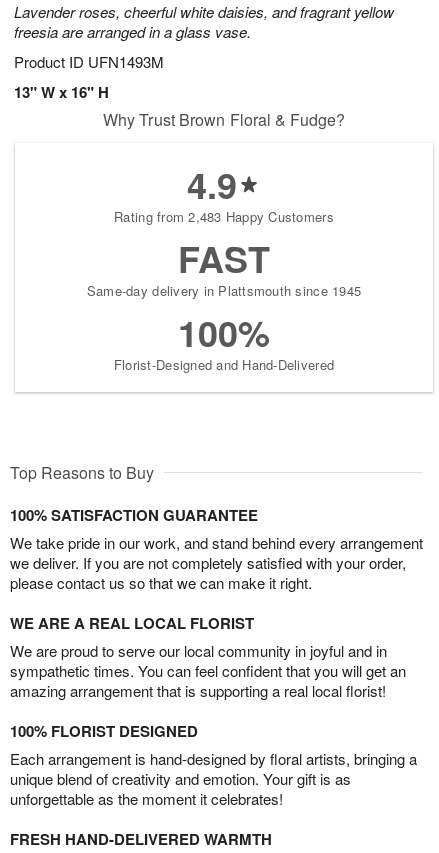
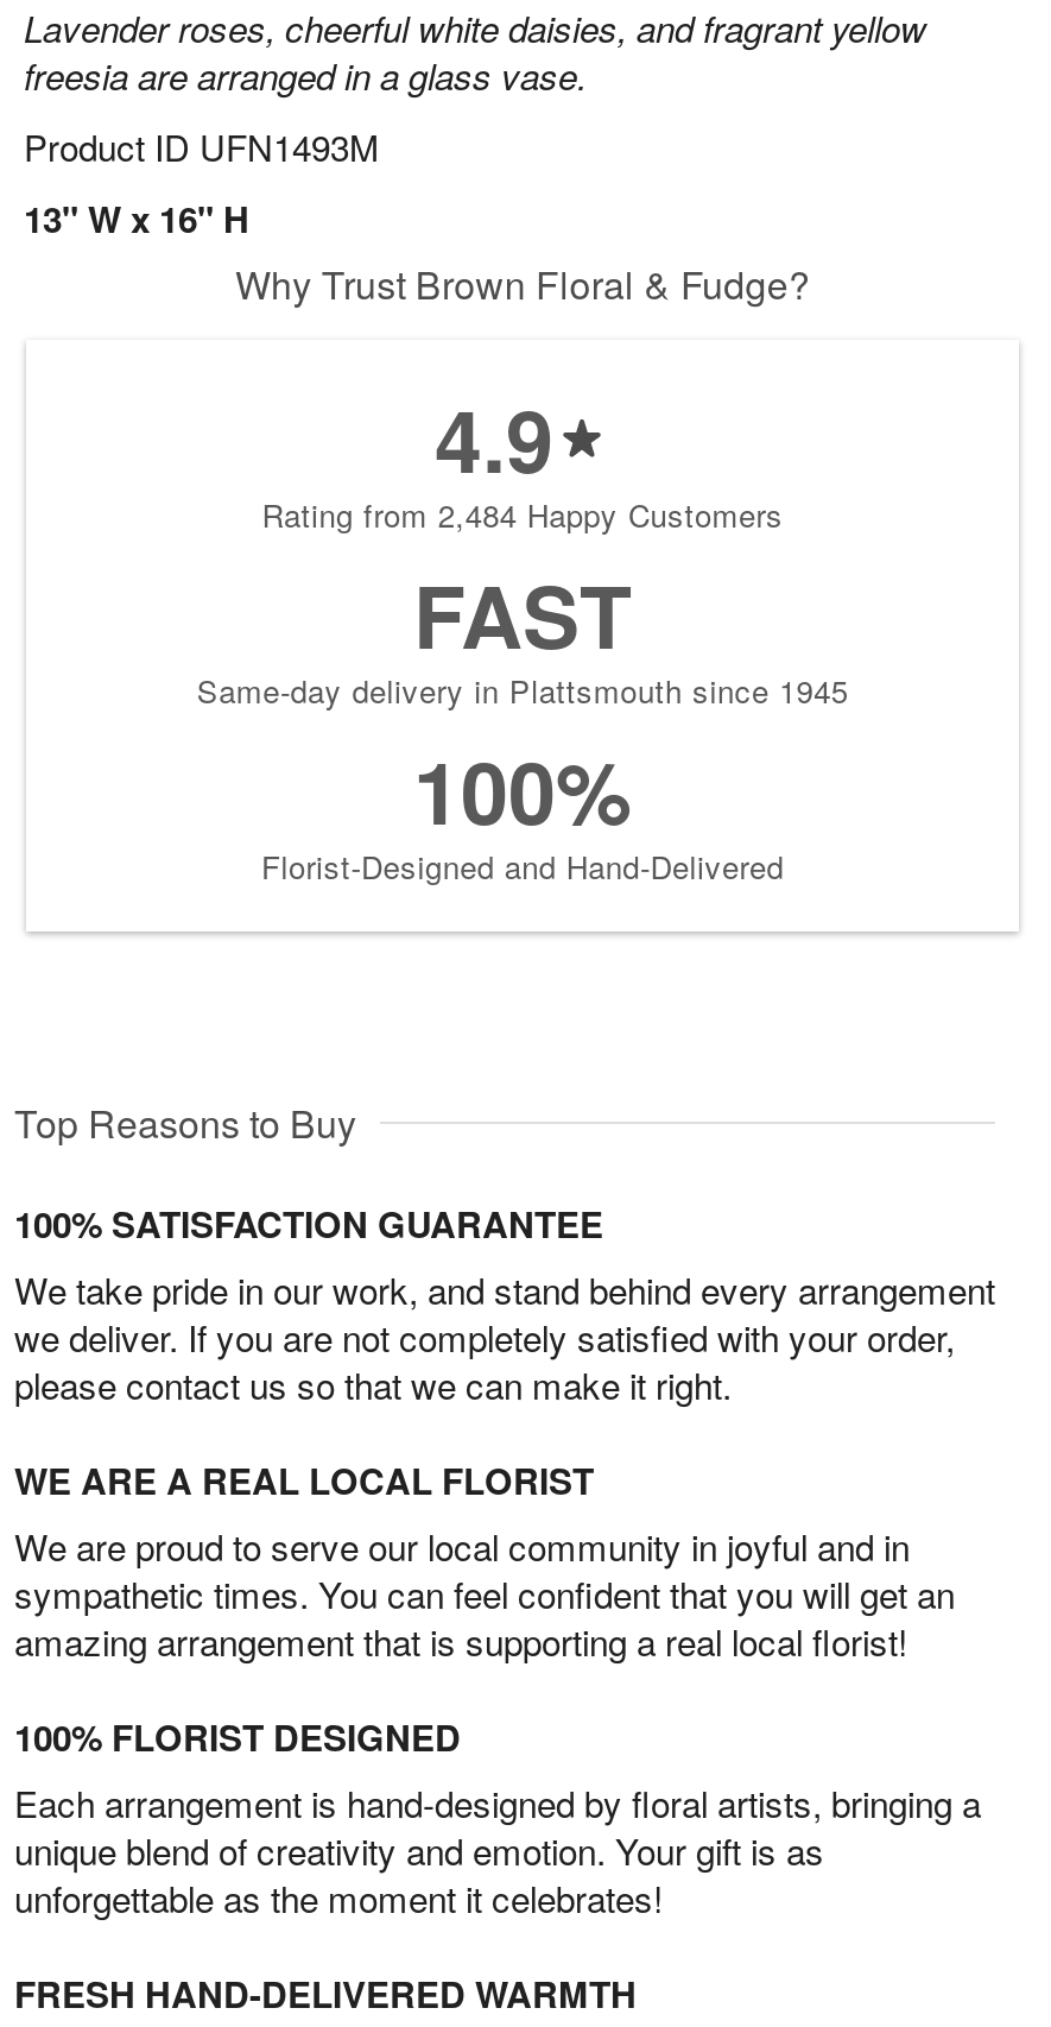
- Rating from 2,483 Happy Customers
+ Rating from 2,484 Happy Customers
